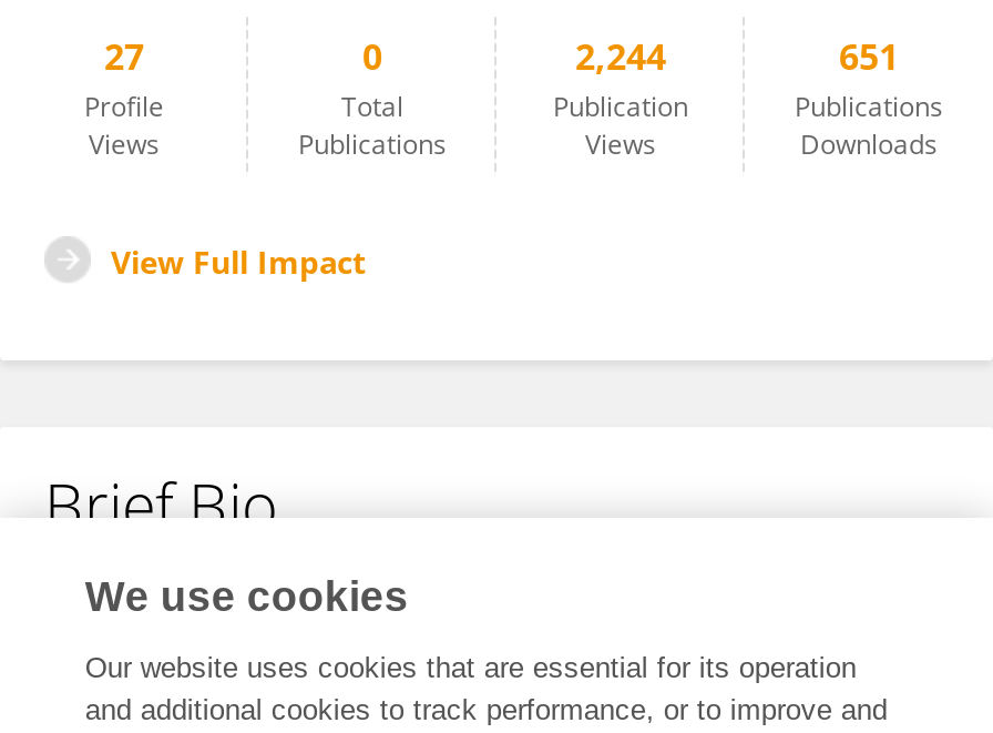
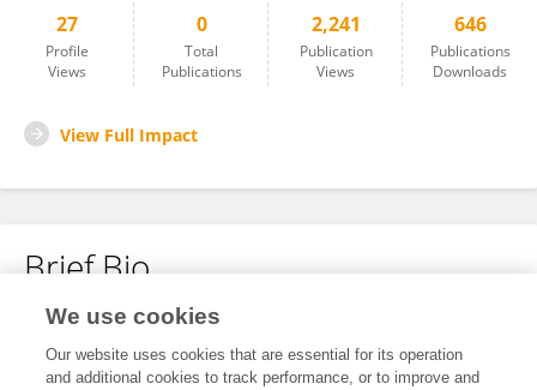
- 2,244
+ 2,241

- 651
+ 646
